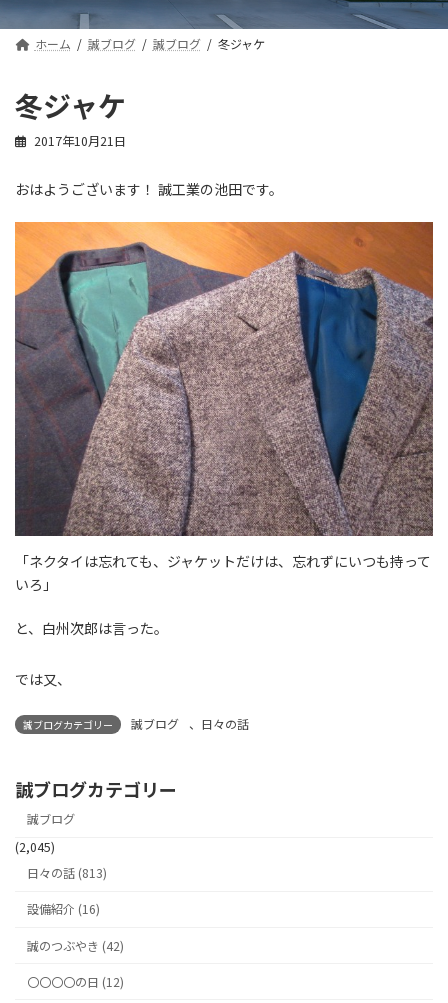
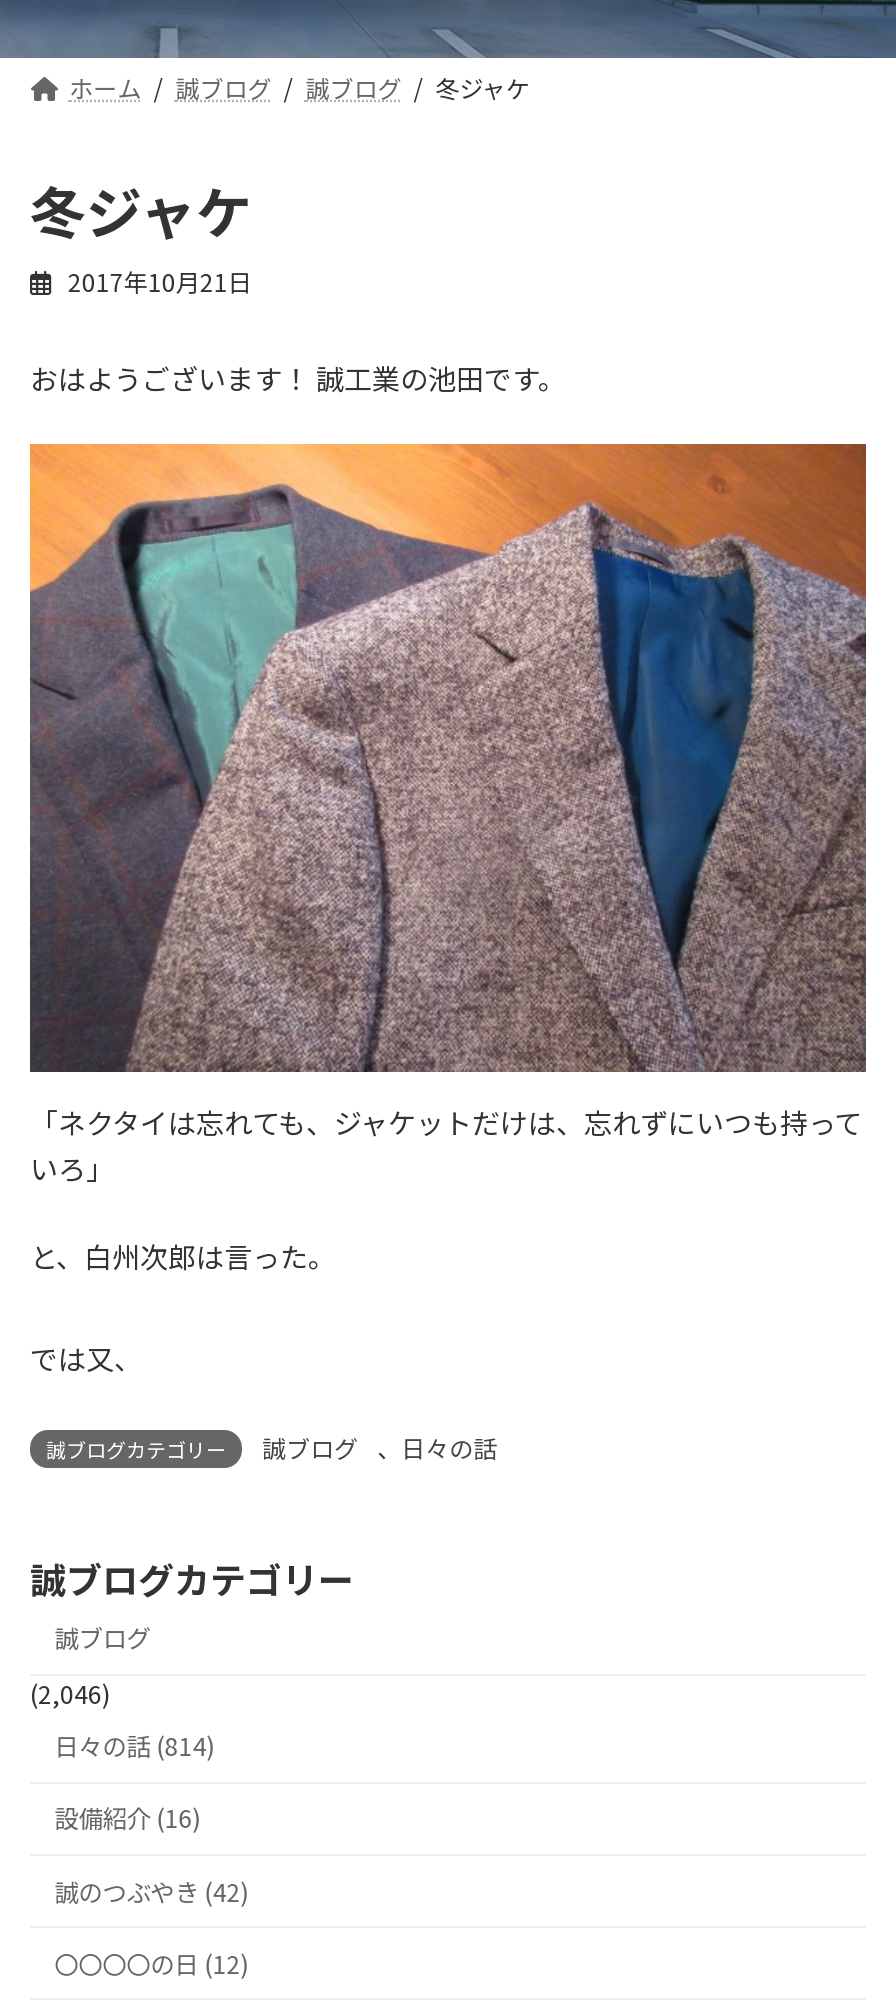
- (2,045)
+ (2,046)

- 日々の話 (813)
+ 日々の話 (814)
